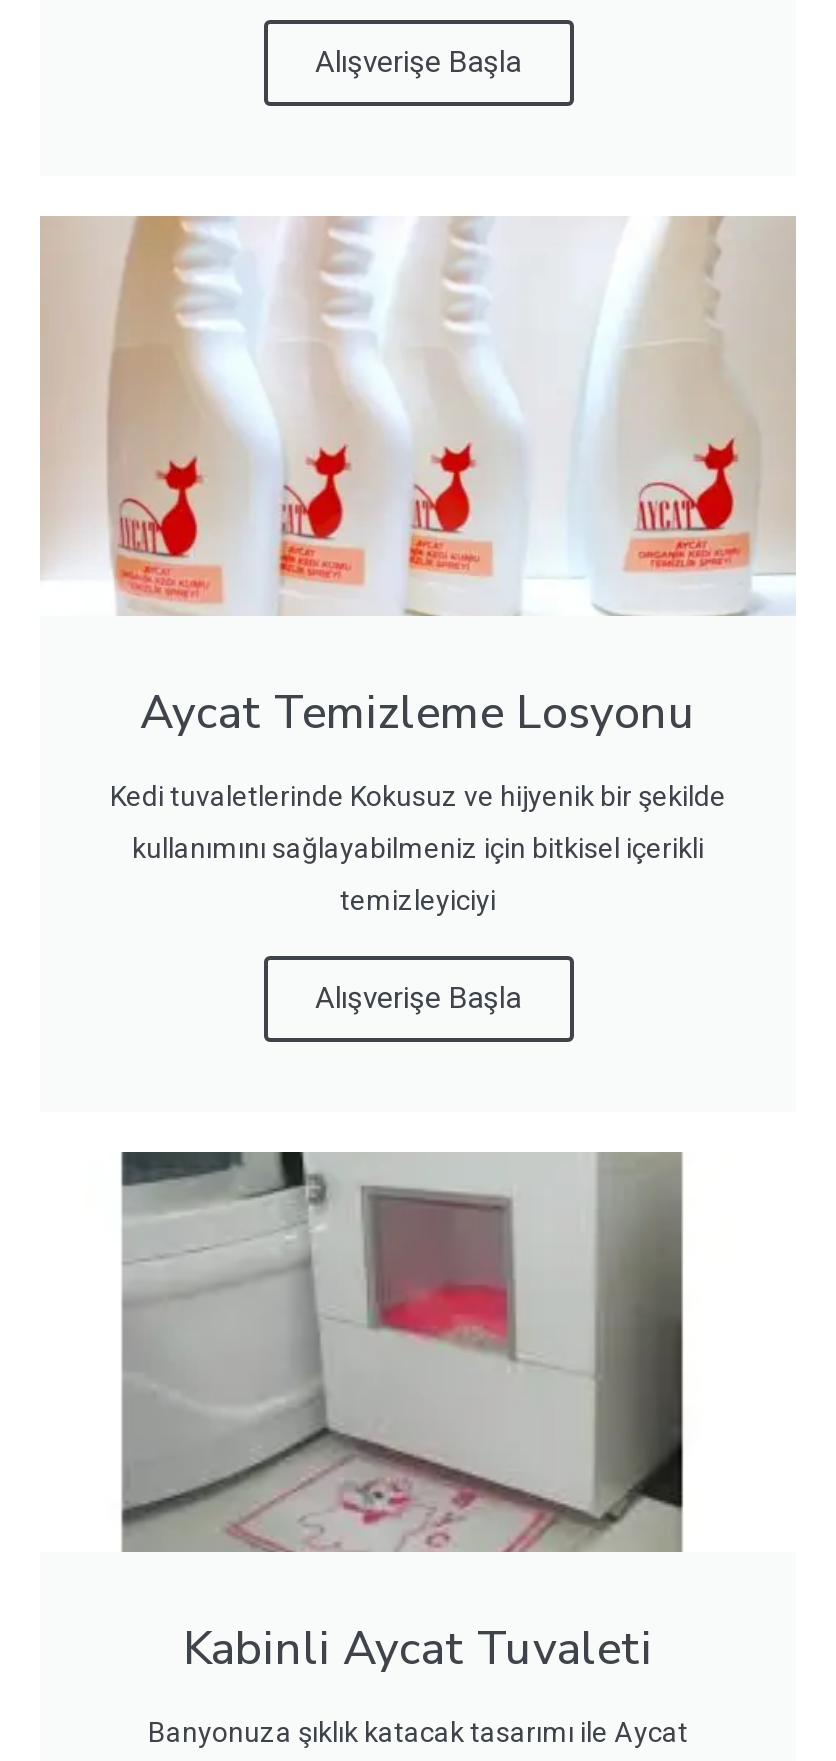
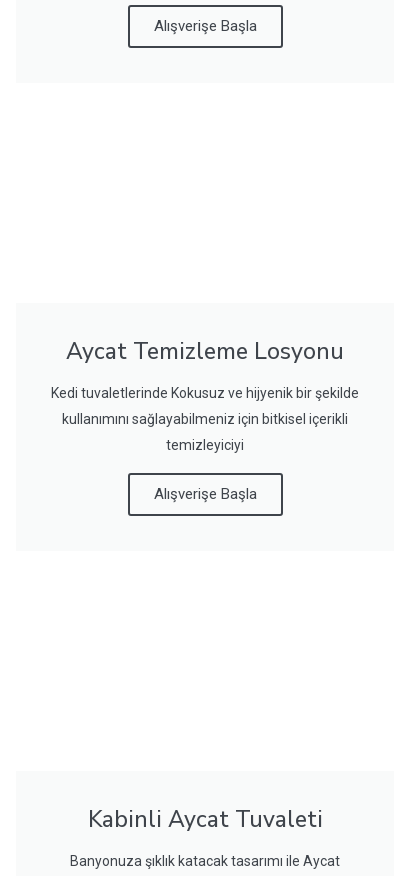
- [image]

- [image]
